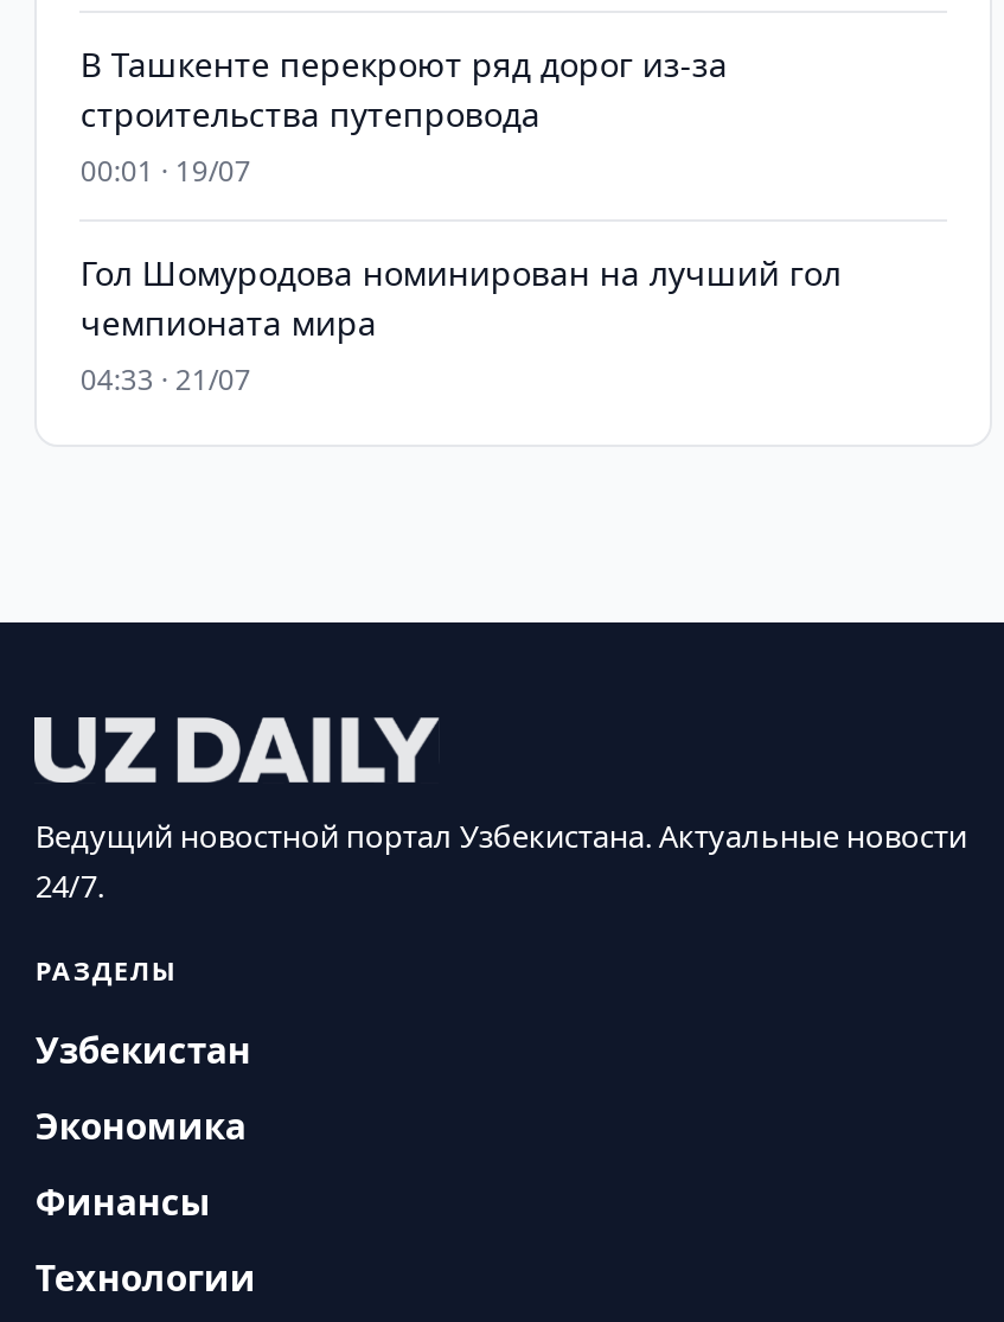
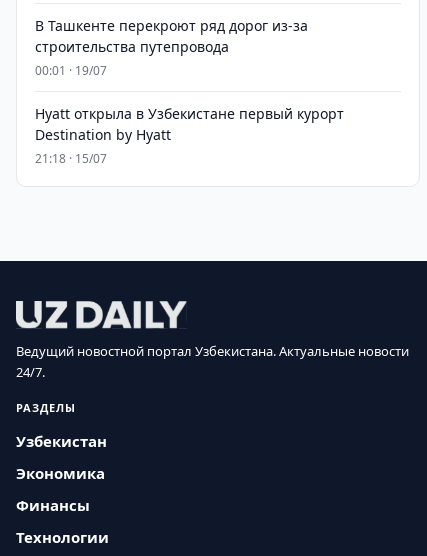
- Гол Шомуродова номинирован на лучший гол
- чемпионата мира
- 04:33 · 21/07
+ Hyatt открыла в Узбекистане первый курорт
+ Destination by Hyatt
+ 21:18 · 15/07
